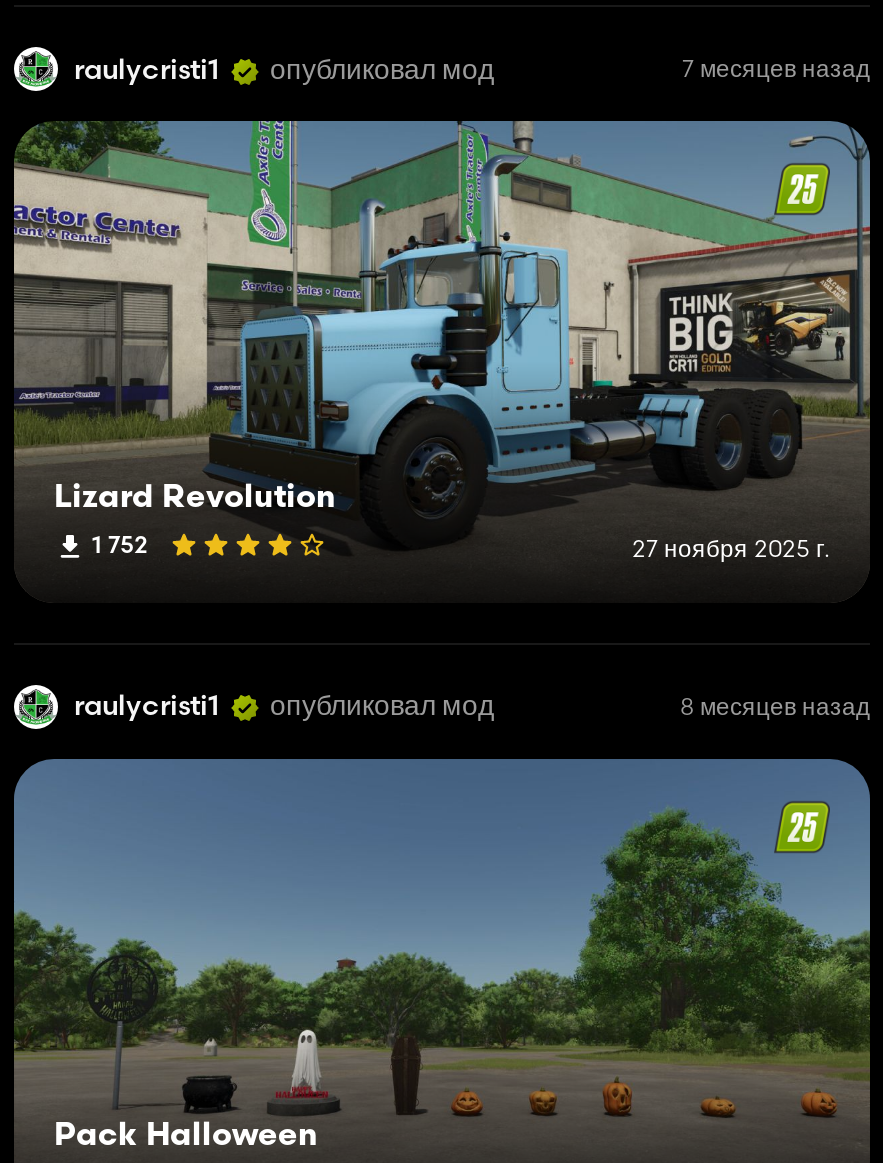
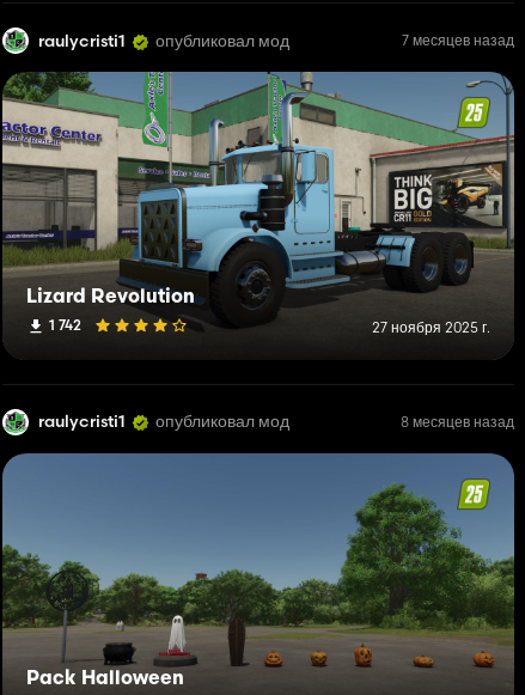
- 1 752
+ 1 742
